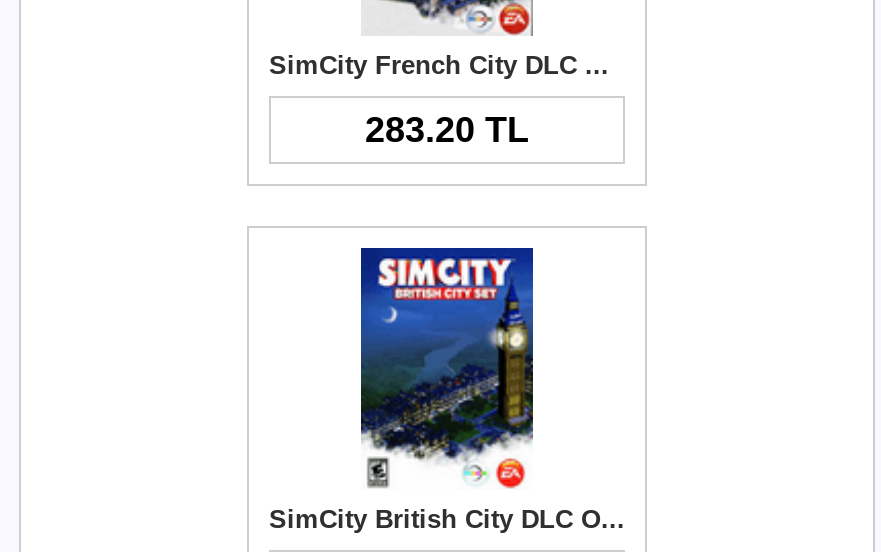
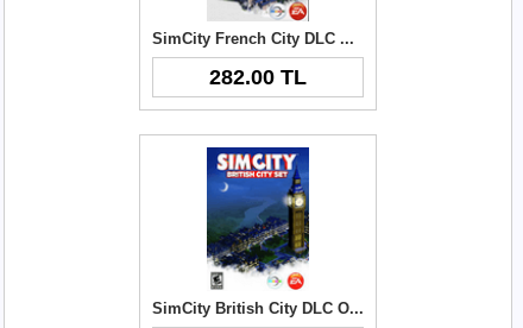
- 283.20 TL
+ 282.00 TL
